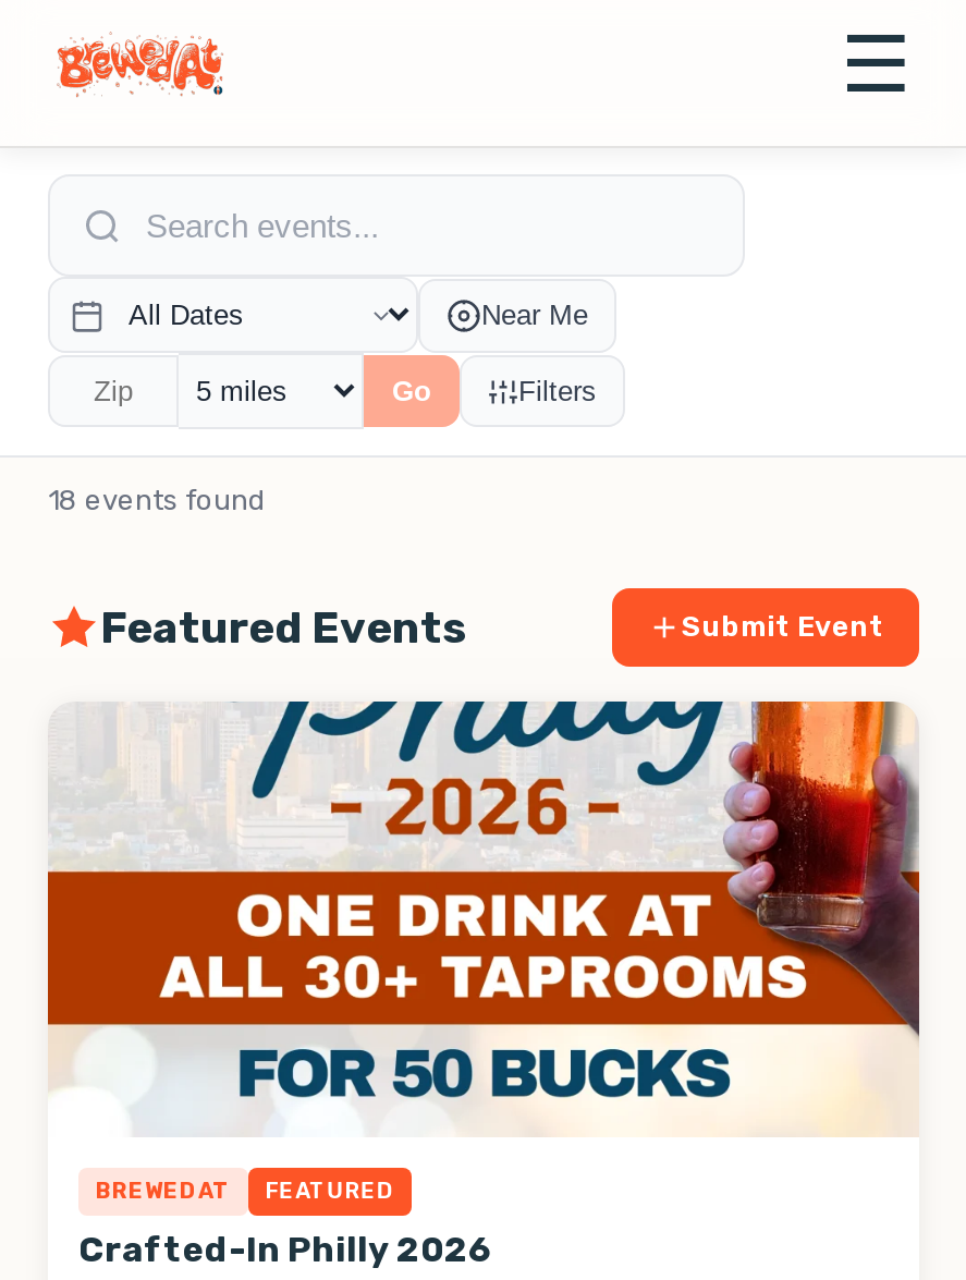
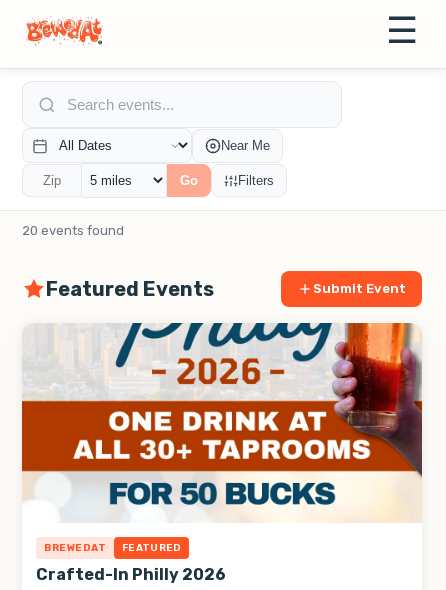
- 18 events found
+ 20 events found
